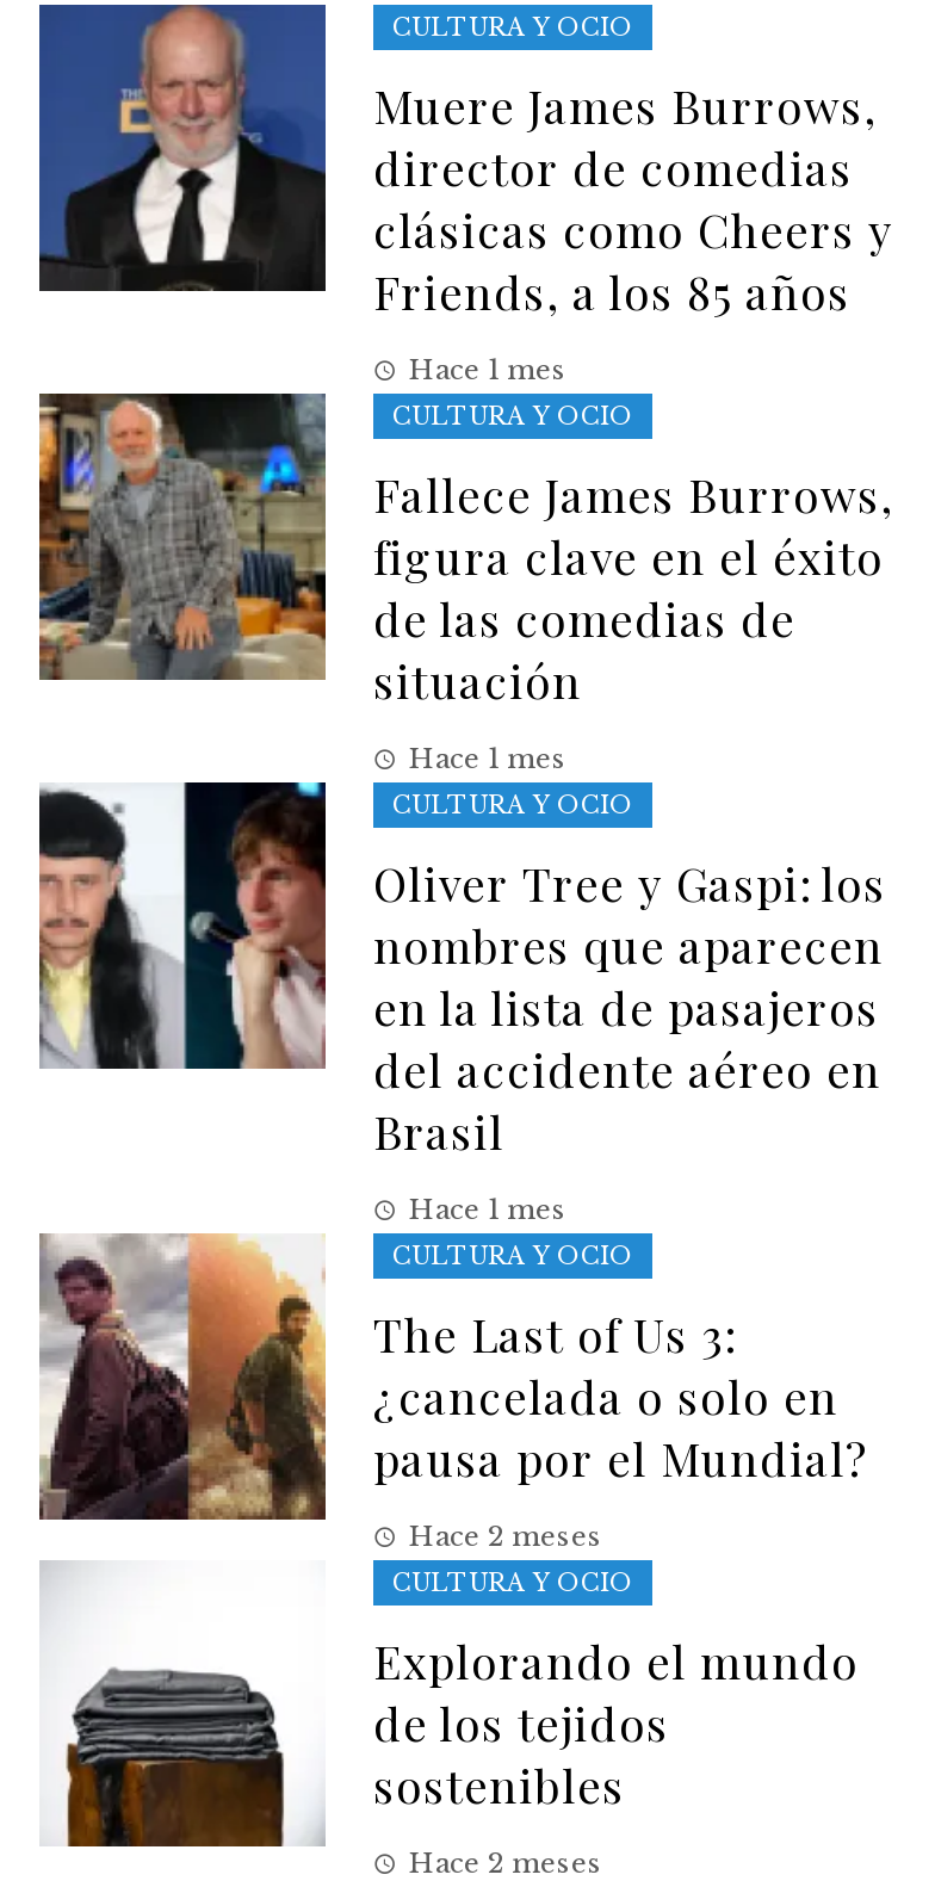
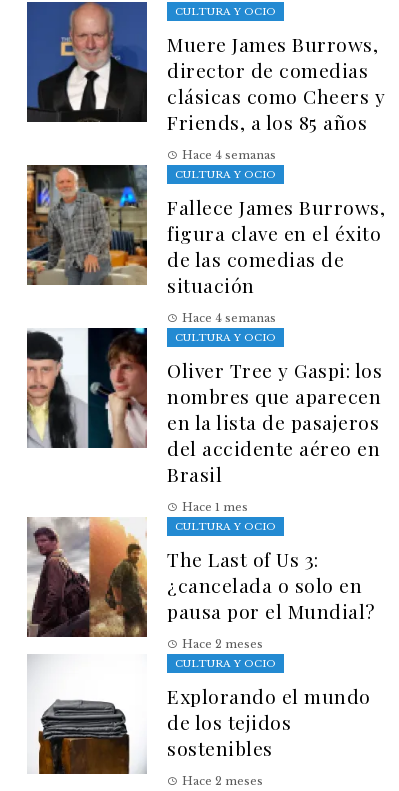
- Hace 1 mes
+ Hace 4 semanas

- Hace 1 mes
+ Hace 4 semanas
